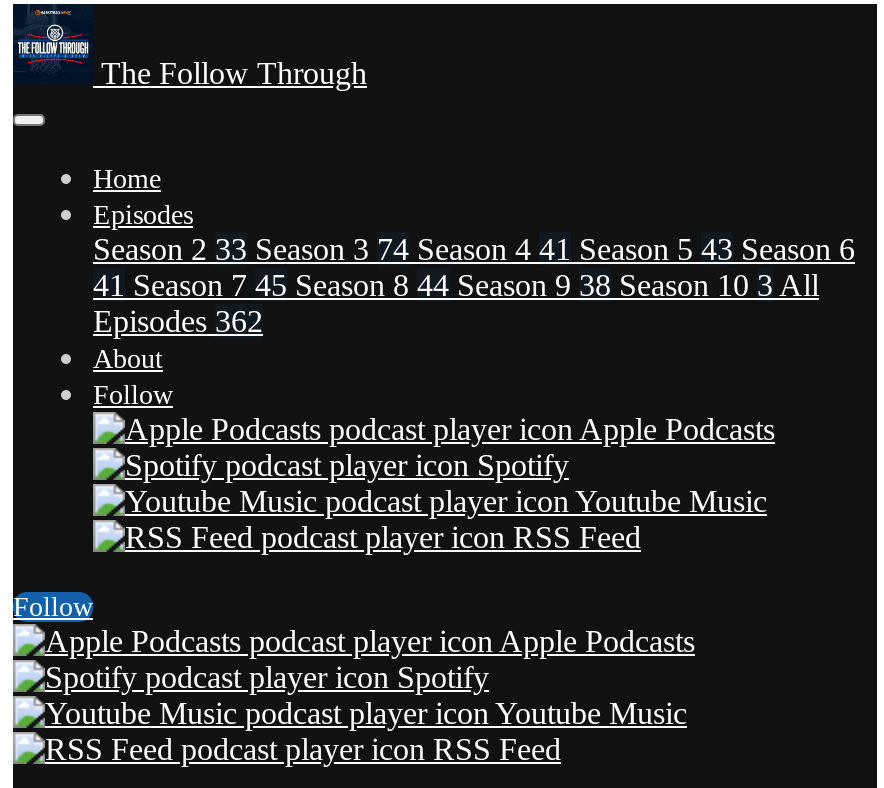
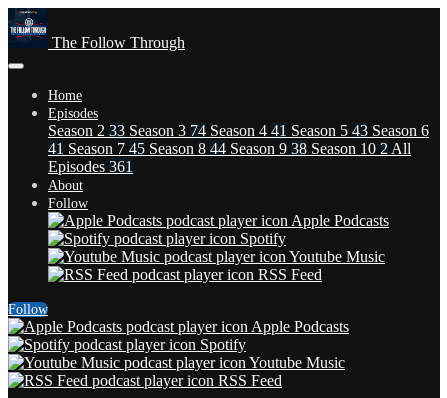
- 41 Season 7 45 Season 8 44 Season 9 38 Season 10 3 All
+ 41 Season 7 45 Season 8 44 Season 9 38 Season 10 2 All

- Episodes 362
+ Episodes 361
